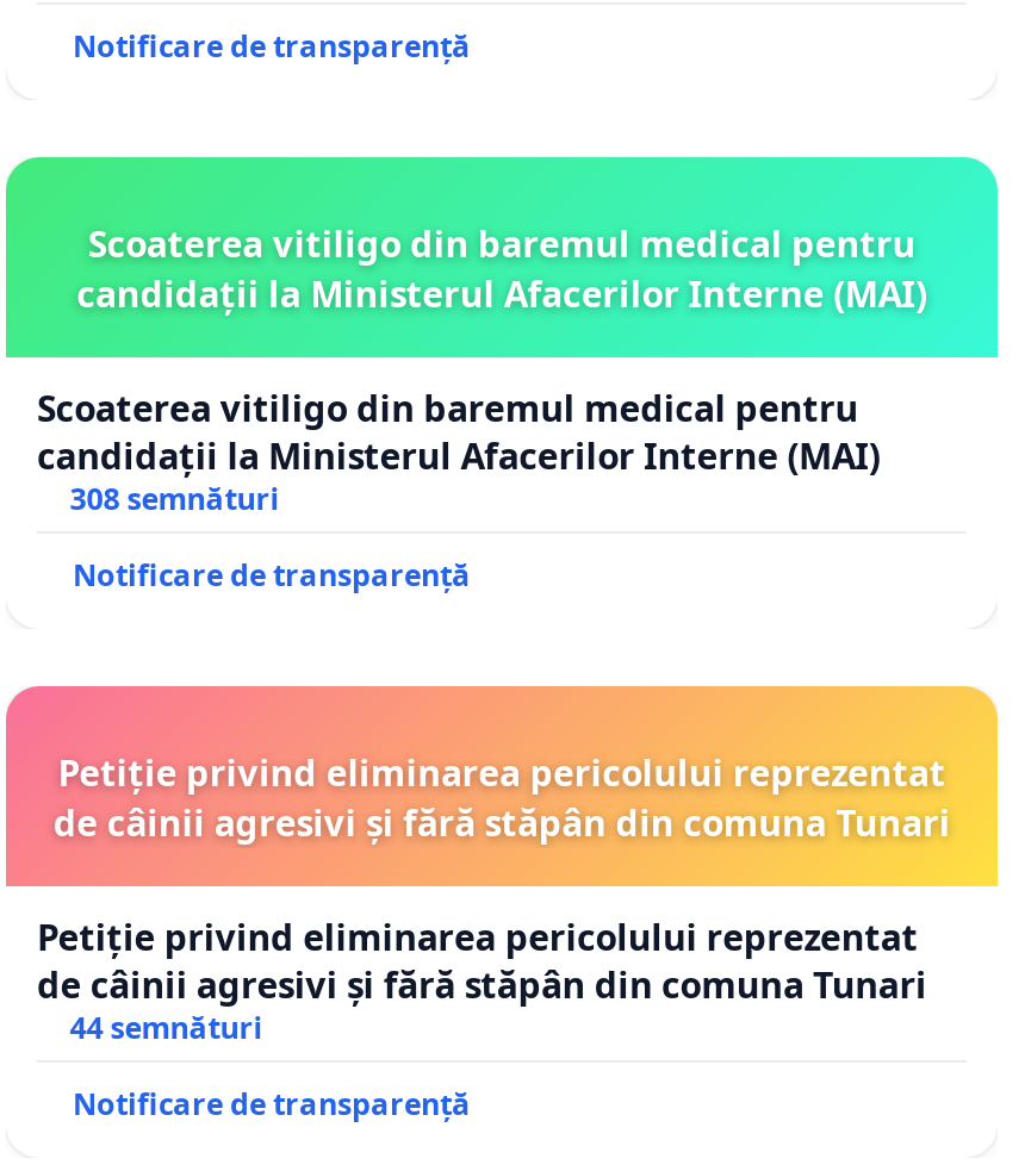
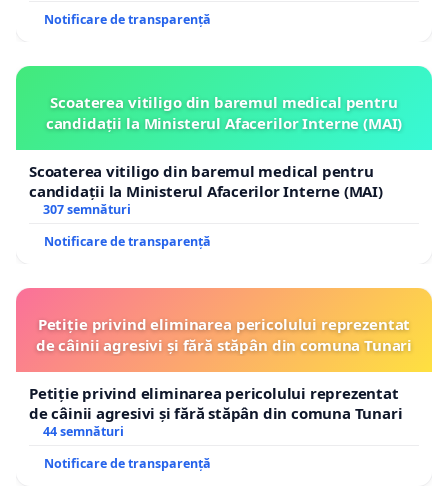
- 308 semnături
+ 307 semnături
